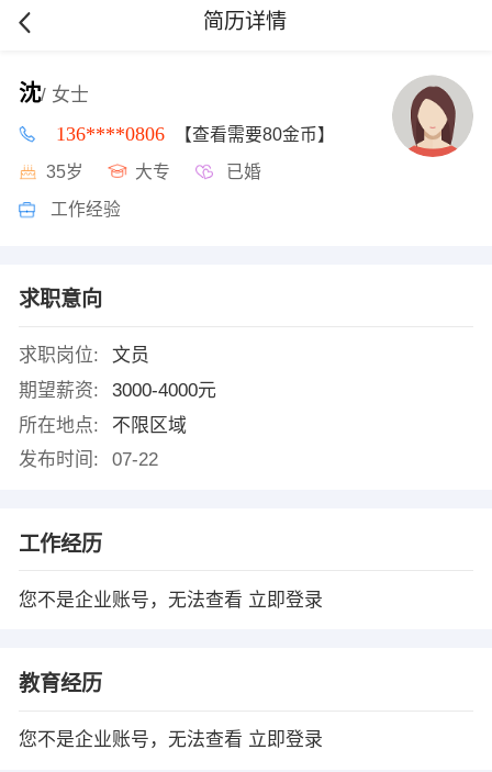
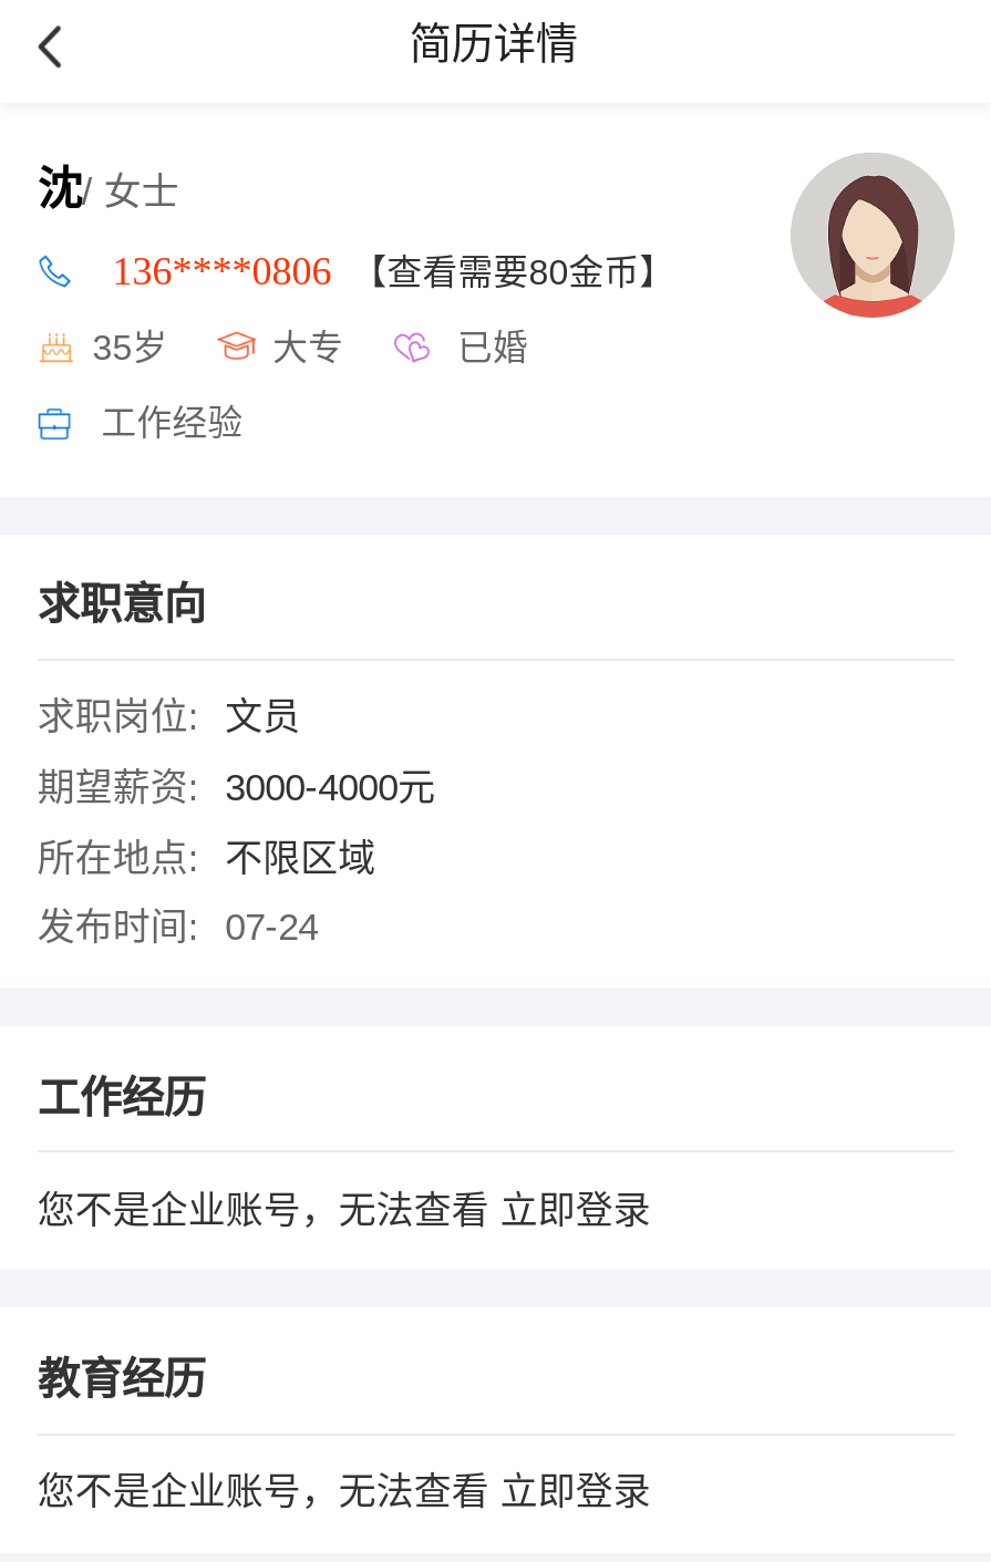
- 发布时间: 07-22
+ 发布时间: 07-24
